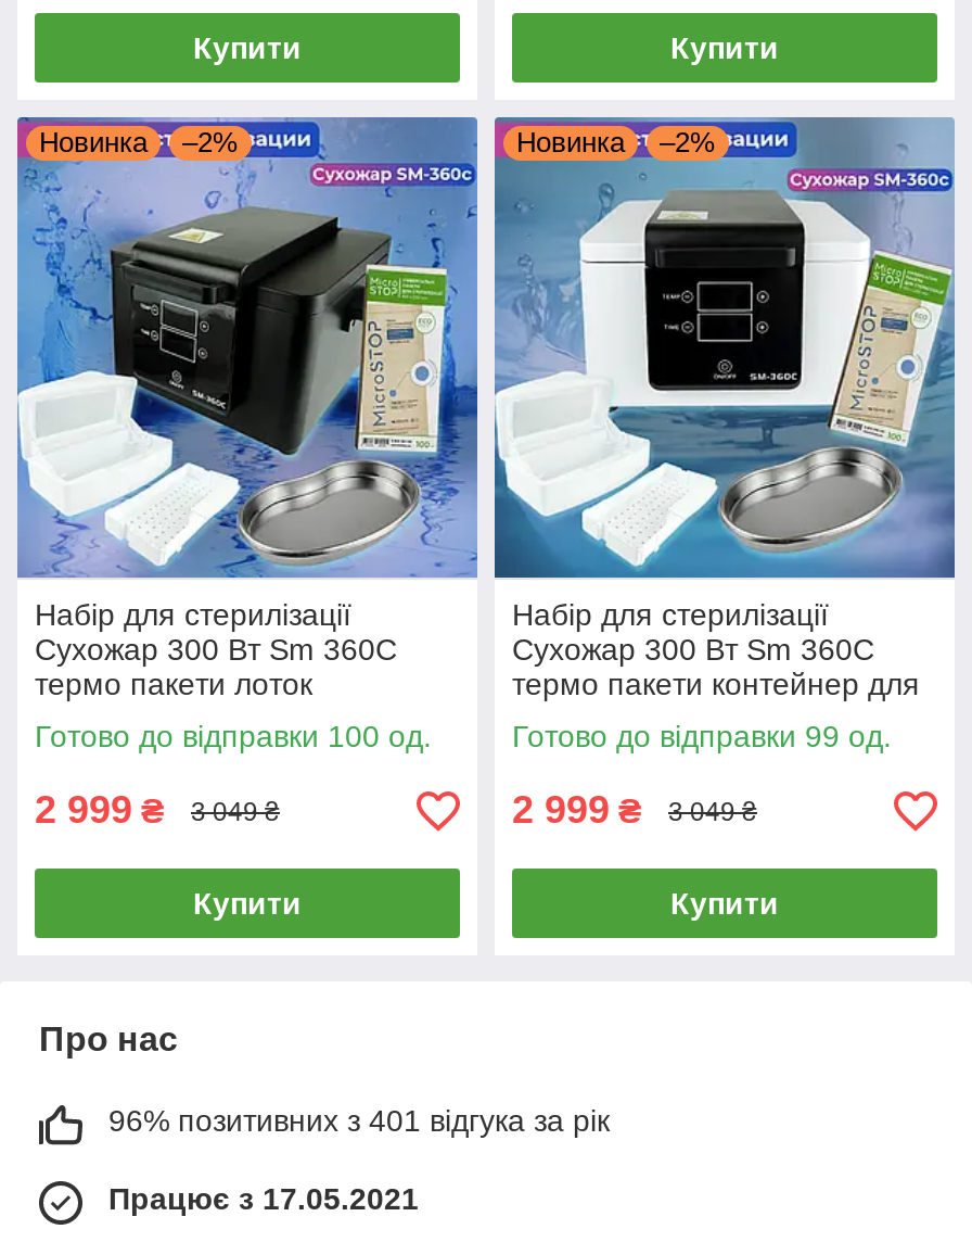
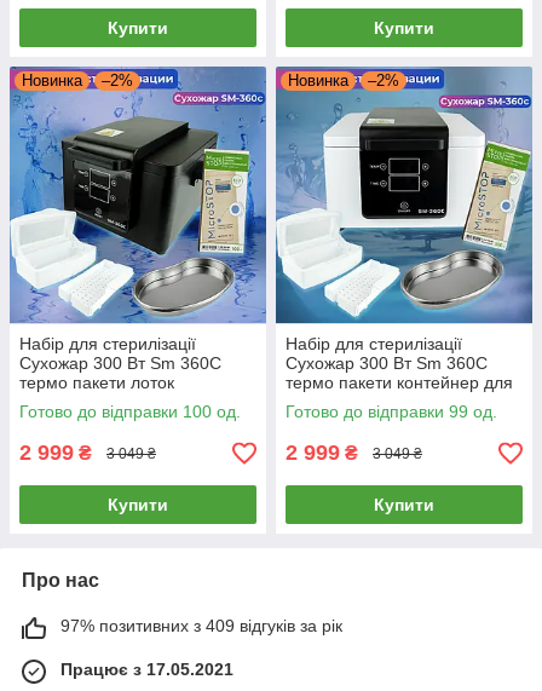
- 96% позитивних з 401 відгука за рік
+ 97% позитивних з 409 відгуків за рік
